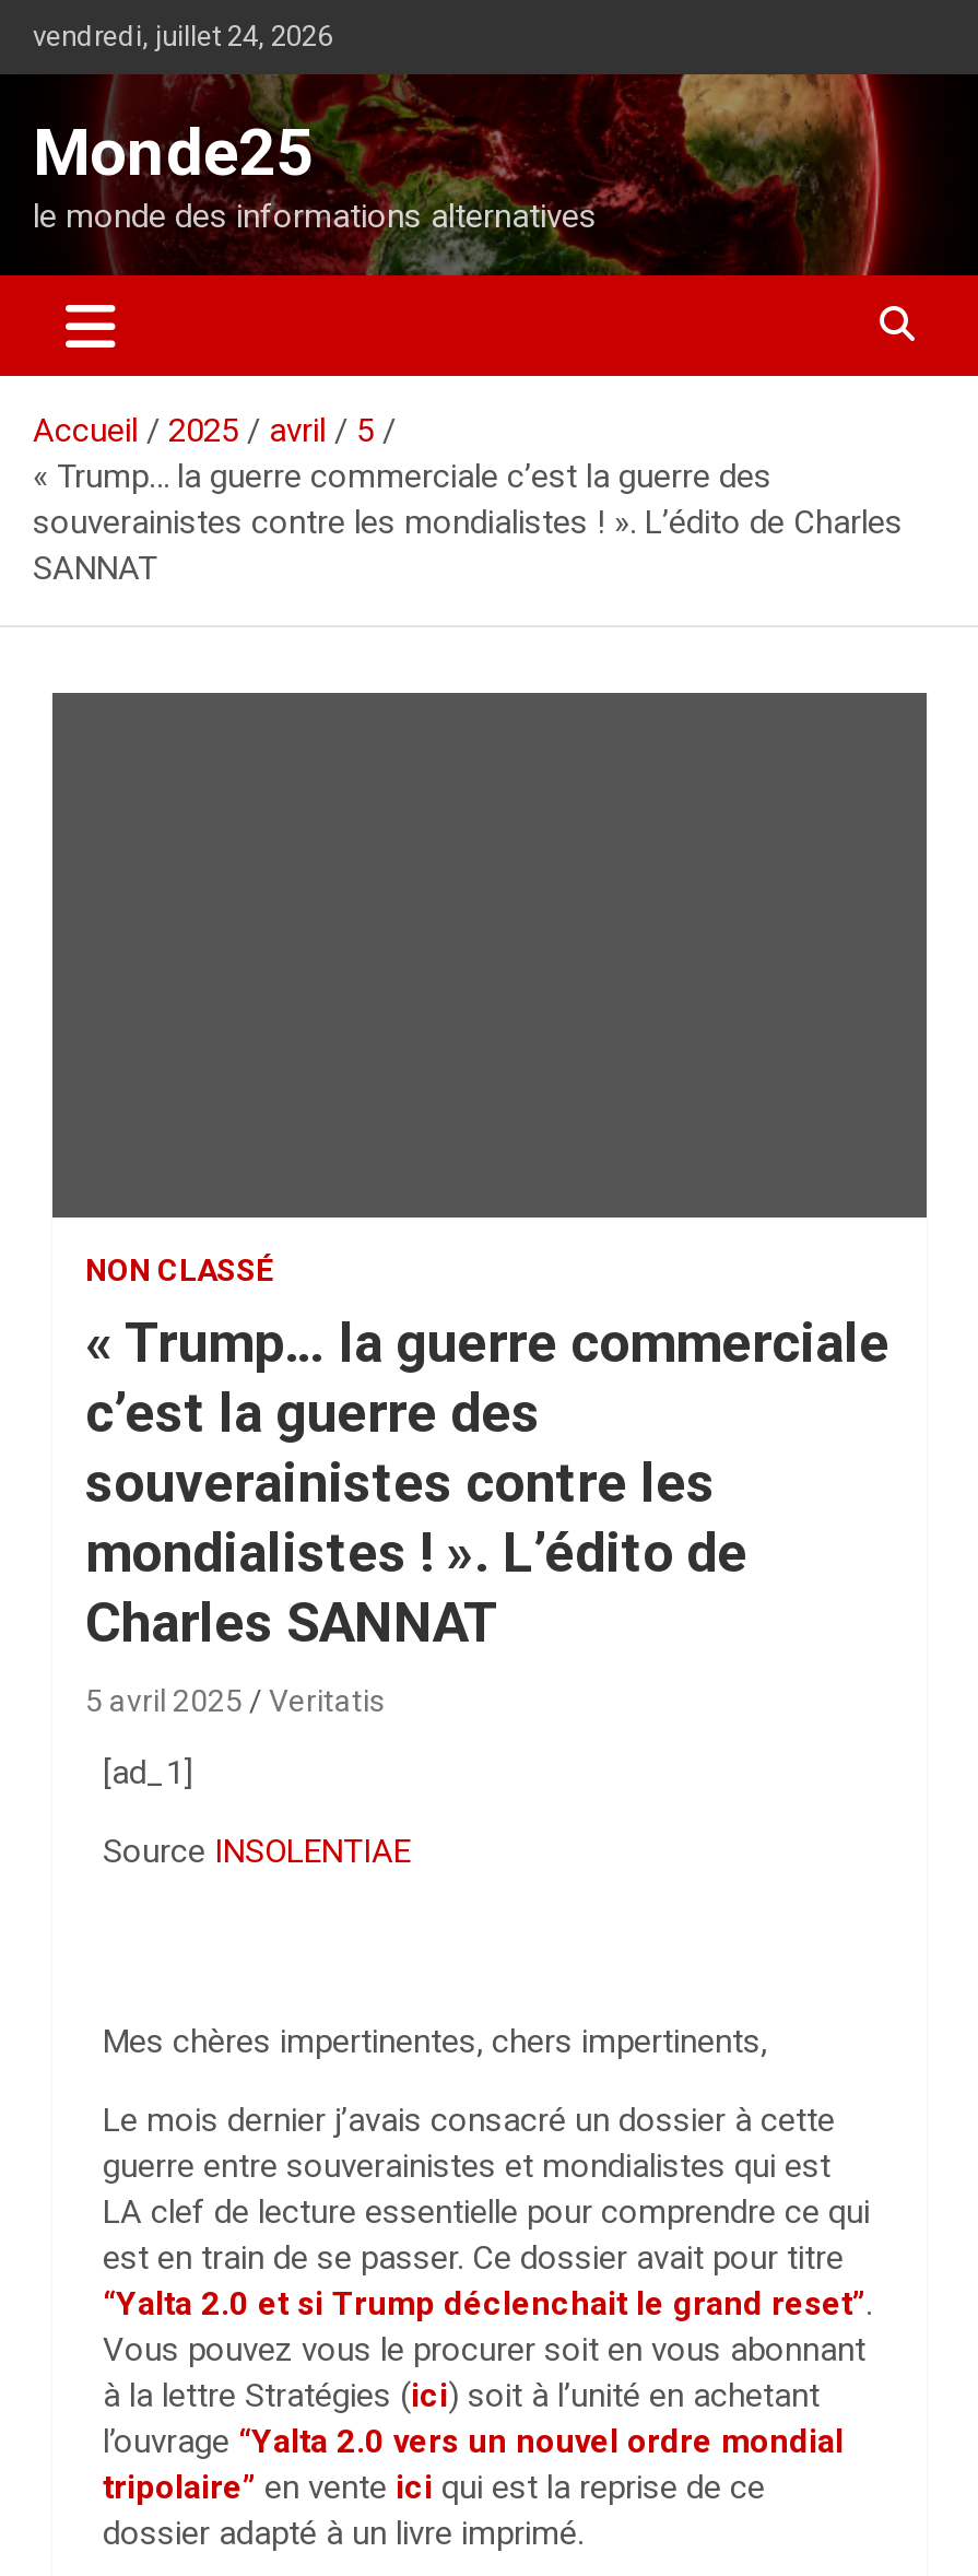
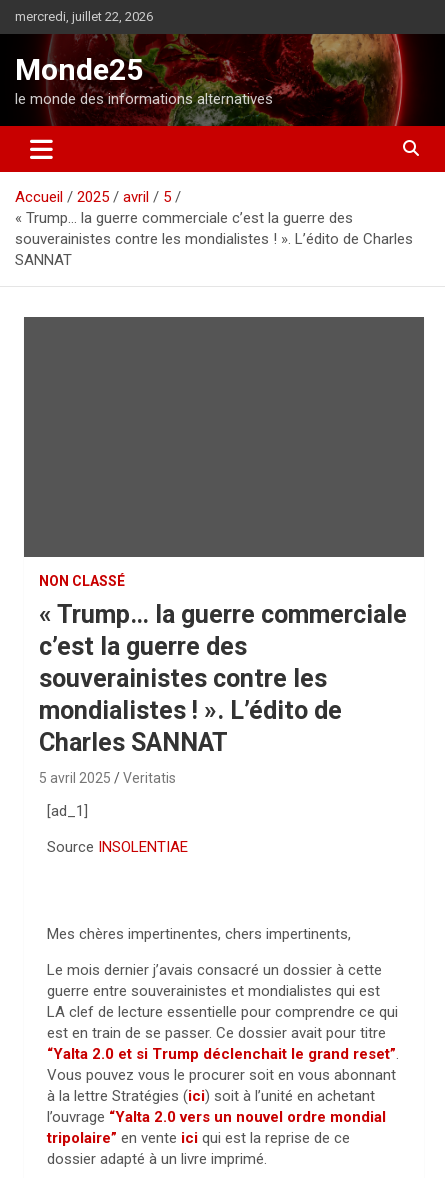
- vendredi, juillet 24, 2026
+ mercredi, juillet 22, 2026
